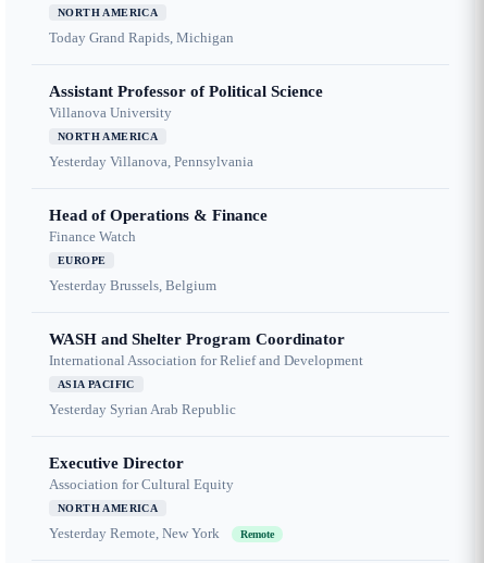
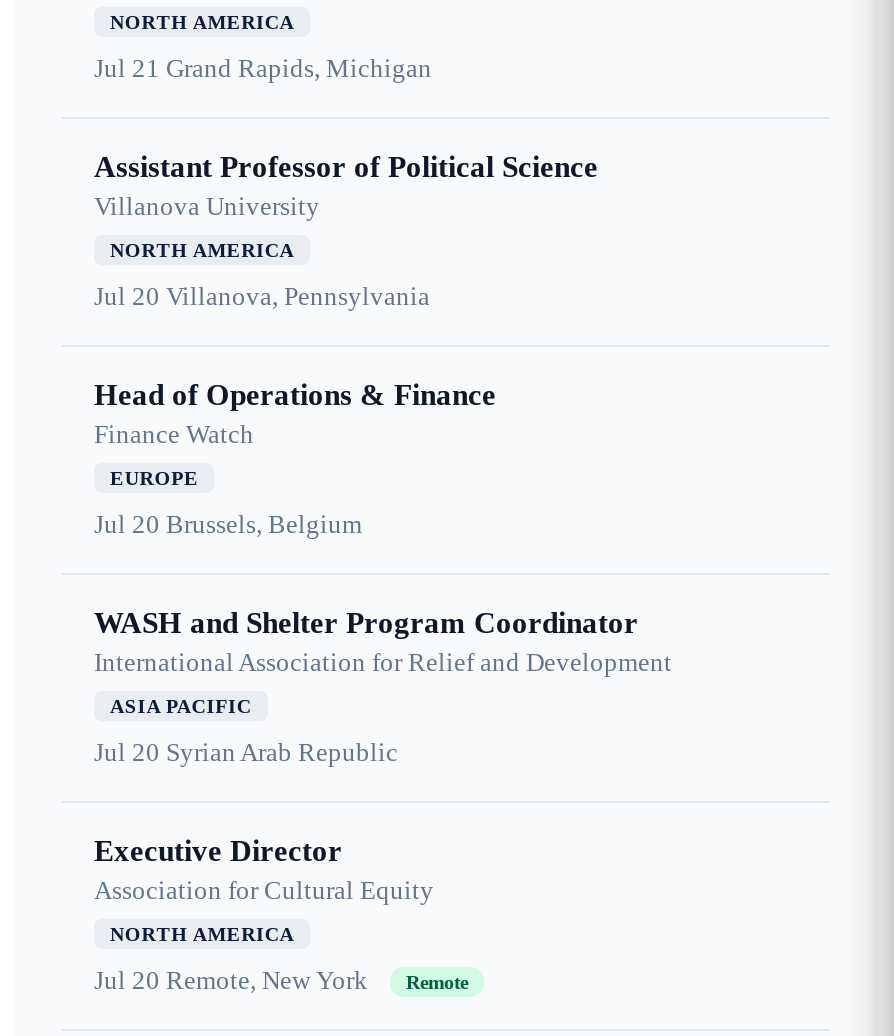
- Today Grand Rapids, Michigan
+ Jul 21 Grand Rapids, Michigan

- Yesterday Villanova, Pennsylvania
+ Jul 20 Villanova, Pennsylvania

- Yesterday Brussels, Belgium
+ Jul 20 Brussels, Belgium

- Yesterday Syrian Arab Republic
+ Jul 20 Syrian Arab Republic

- Yesterday Remote, New York
+ Jul 20 Remote, New York
